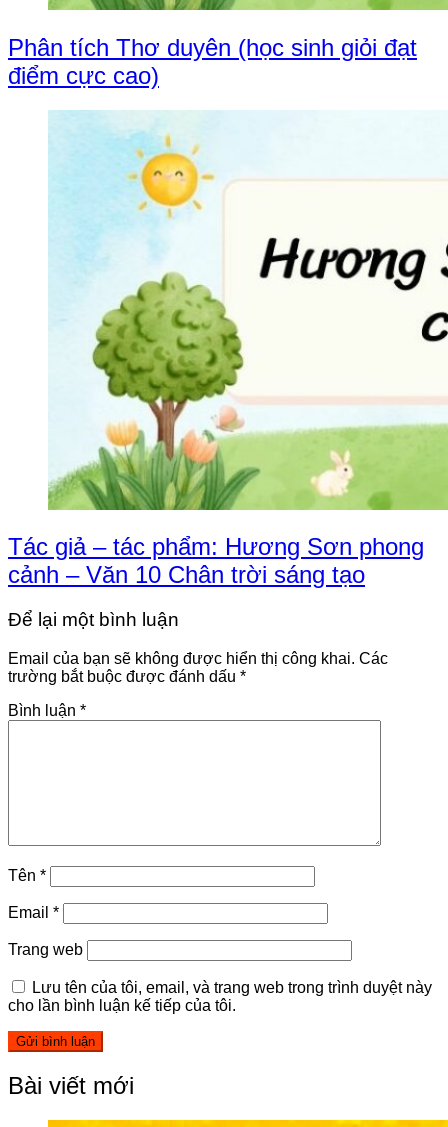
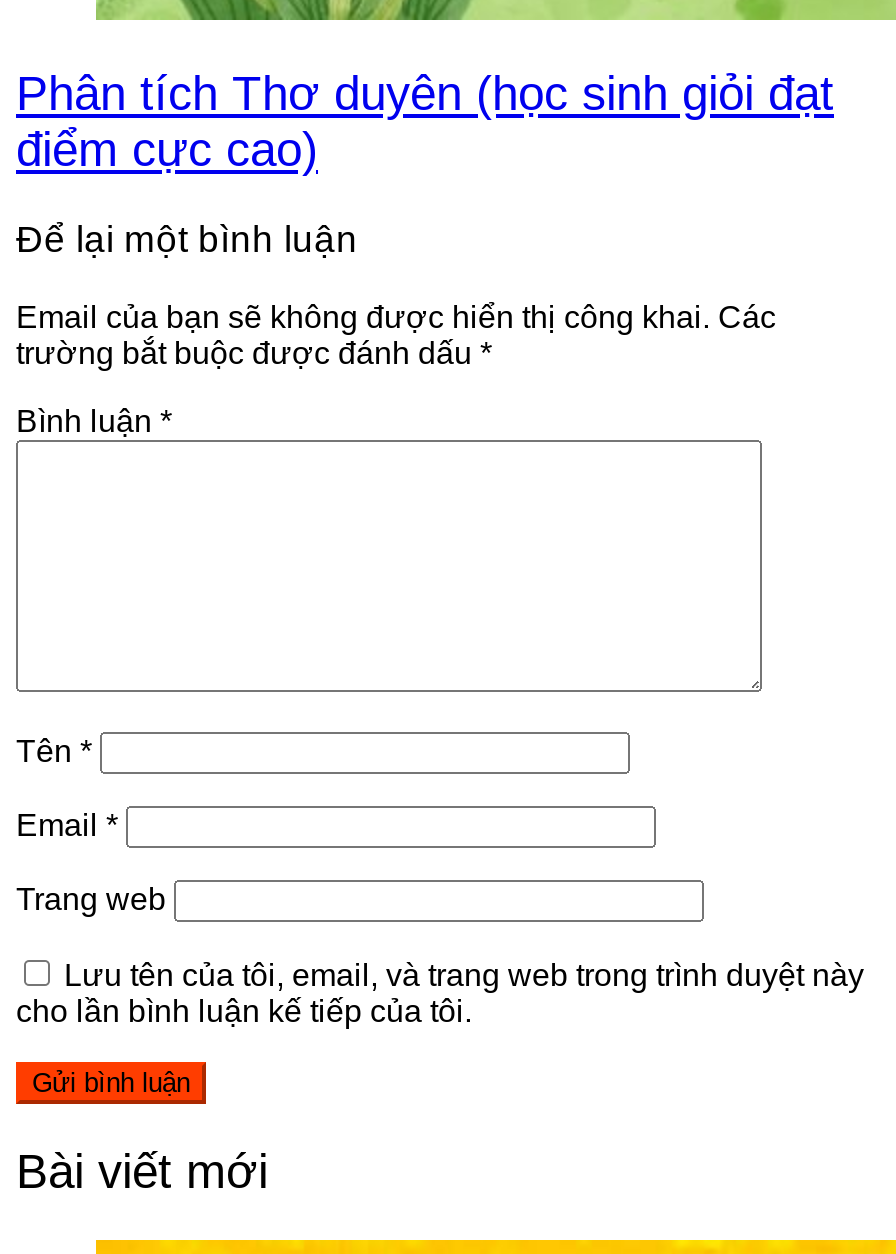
- [image]
- Tác giả – tác phẩm: Hương Sơn phong
- cảnh – Văn 10 Chân trời sáng tạo
